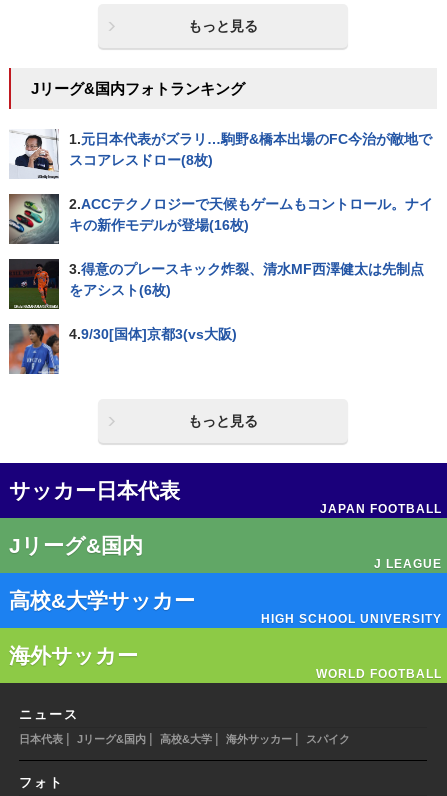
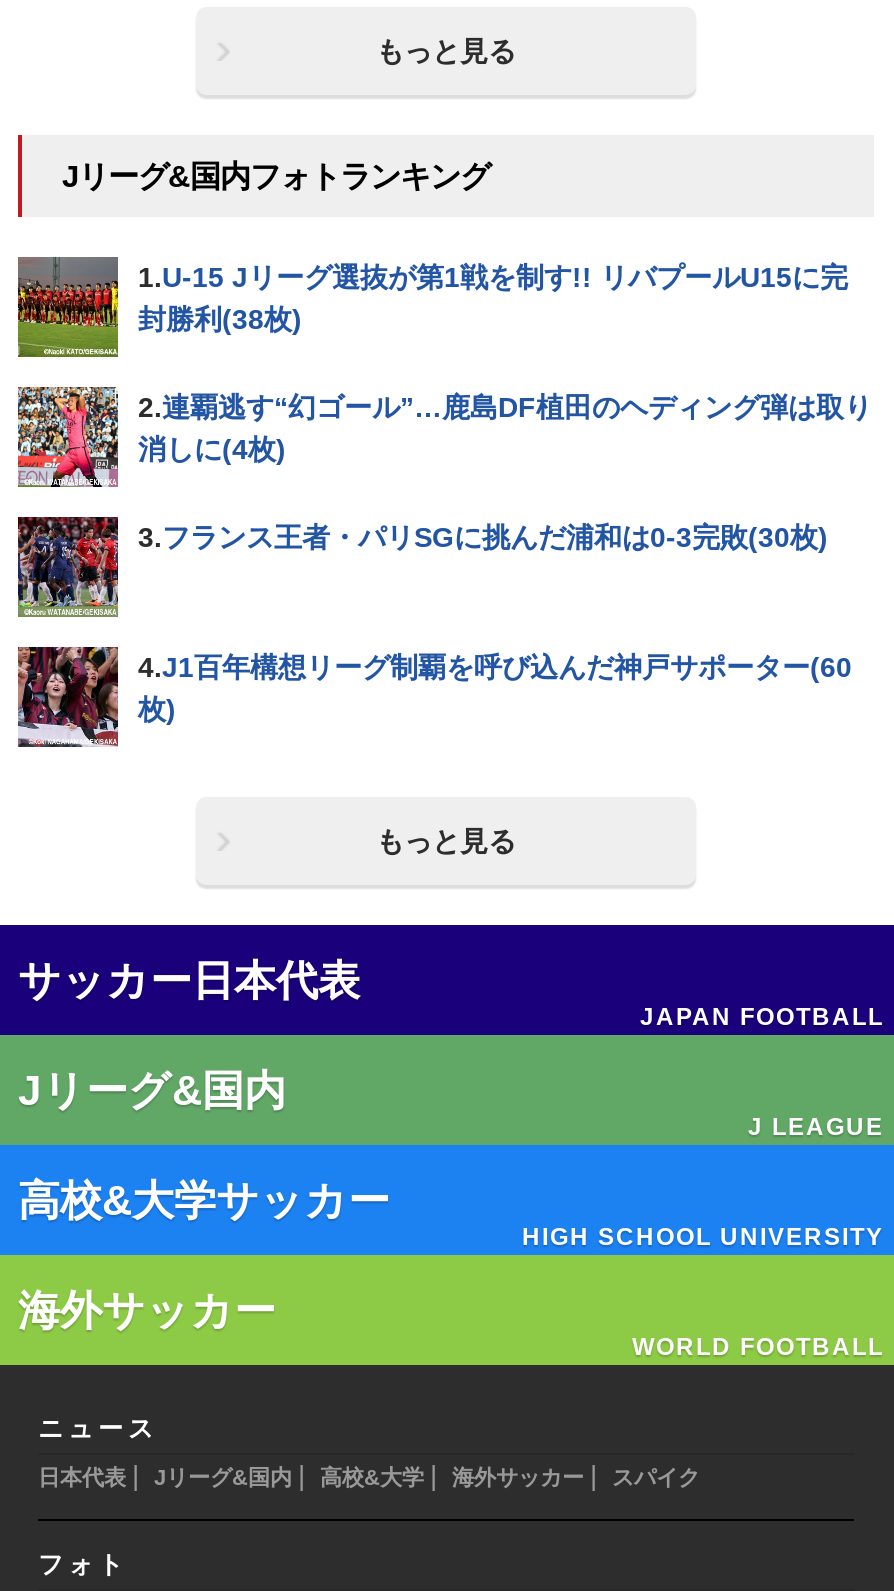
- [image]
- 1.元日本代表がズラリ…駒野&橋本出場のFC今治が敵地で
- スコアレスドロー(8枚)
+ [image]
+ 1.U-15 Jリーグ選抜が第1戦を制す!! リバプールU15に完
+ 封勝利(38枚)

- [image]
- 2.ACCテクノロジーで天候もゲームもコントロール。ナイ
- キの新作モデルが登場(16枚)
+ [image]
+ 2.連覇逃す“幻ゴール”…鹿島DF植田のヘディング弾は取り
+ 消しに(4枚)

- [image]
- 3.得意のプレースキック炸裂、清水MF西澤健太は先制点
- をアシスト(6枚)
+ [image]
+ 3.フランス王者・パリSGに挑んだ浦和は0-3完敗(30枚)

- [image]
- 4.9/30[国体]京都3(vs大阪)
+ [image]
+ 4.J1百年構想リーグ制覇を呼び込んだ神戸サポーター(60
+ 枚)
